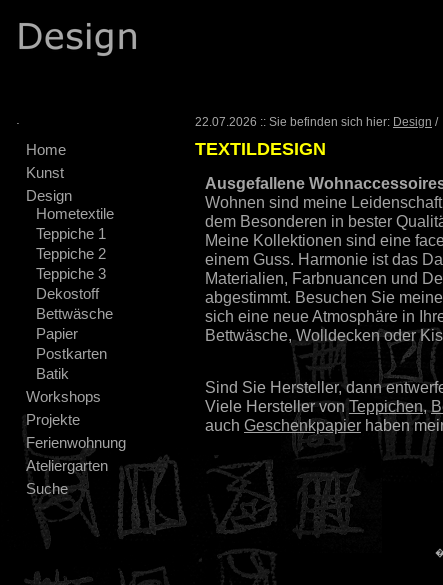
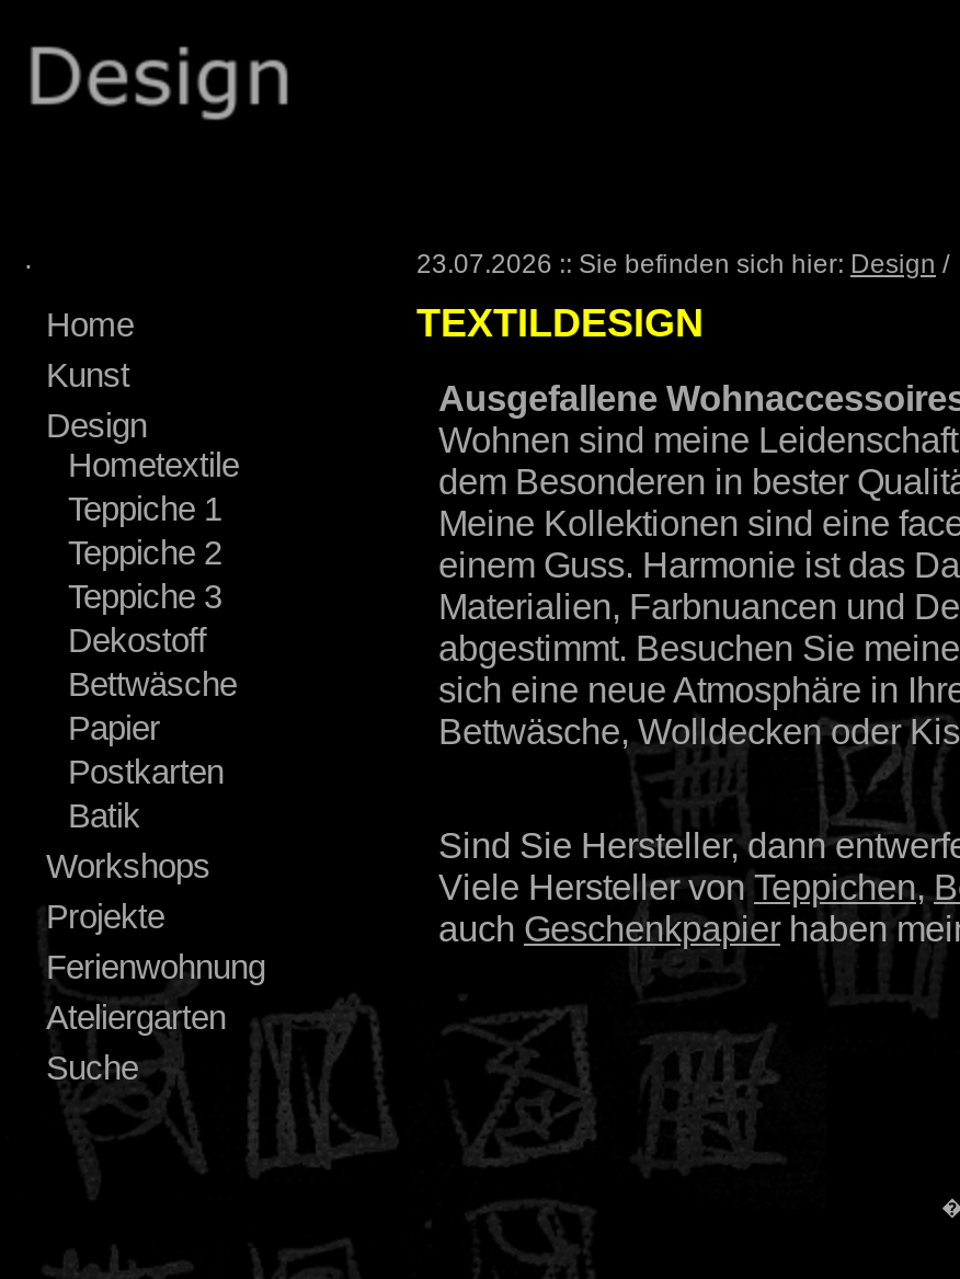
- 22.07.2026 :: Sie befinden sich hier: Design /
+ 23.07.2026 :: Sie befinden sich hier: Design /
